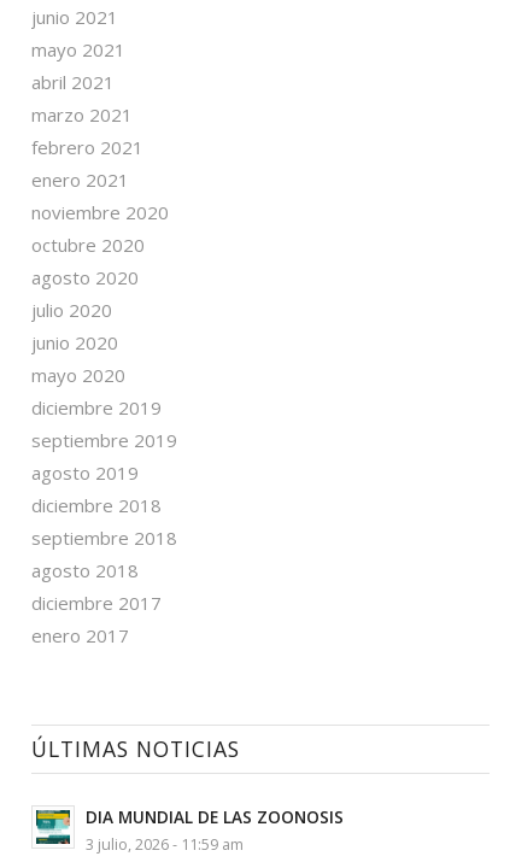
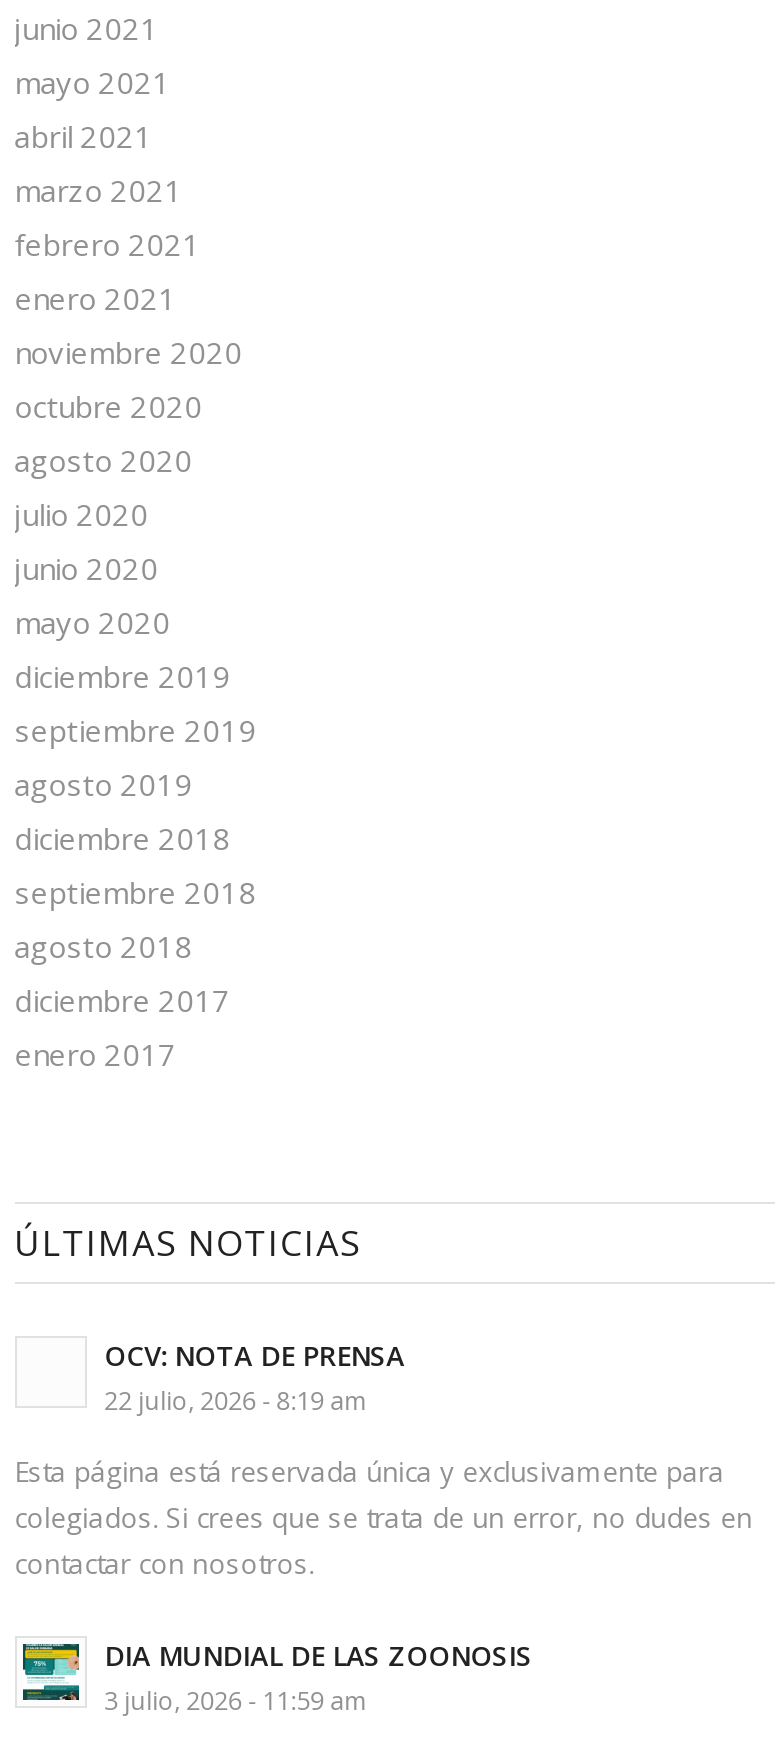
+ OCV: NOTA DE PRENSA
+ 22 julio, 2026 - 8:19 am
+ Esta página está reservada única y exclusivamente para
+ colegiados. Si crees que se trata de un error, no dudes en
+ contactar con nosotros.
